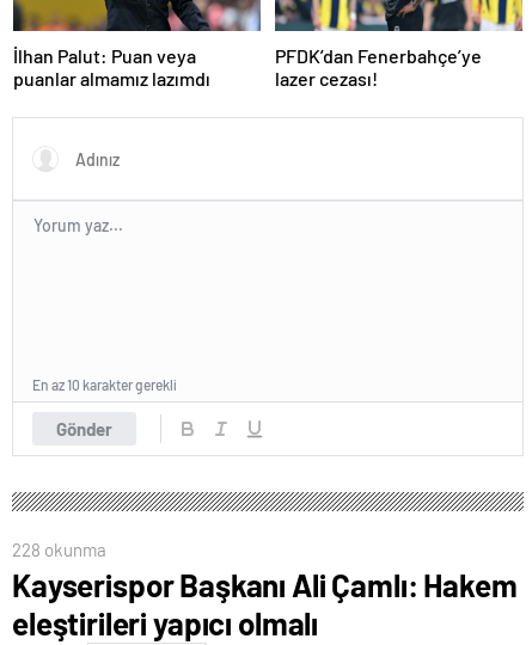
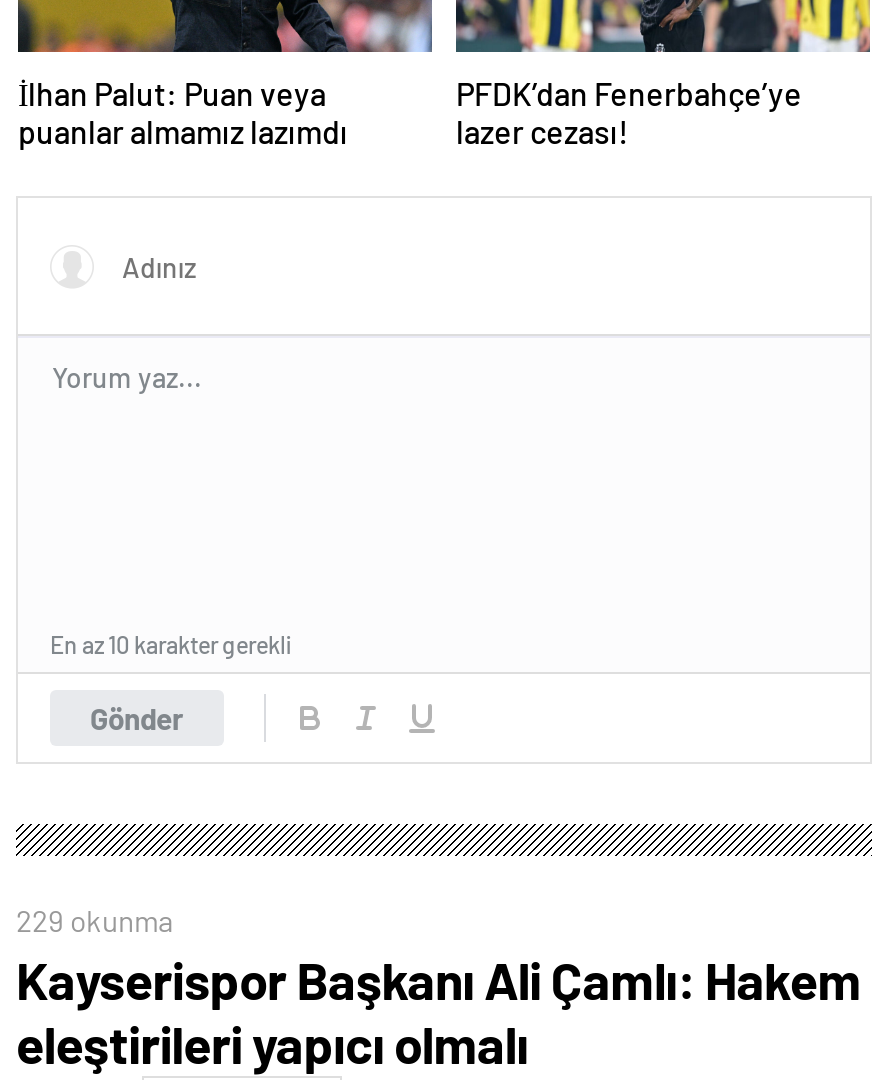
- 228 okunma
+ 229 okunma
